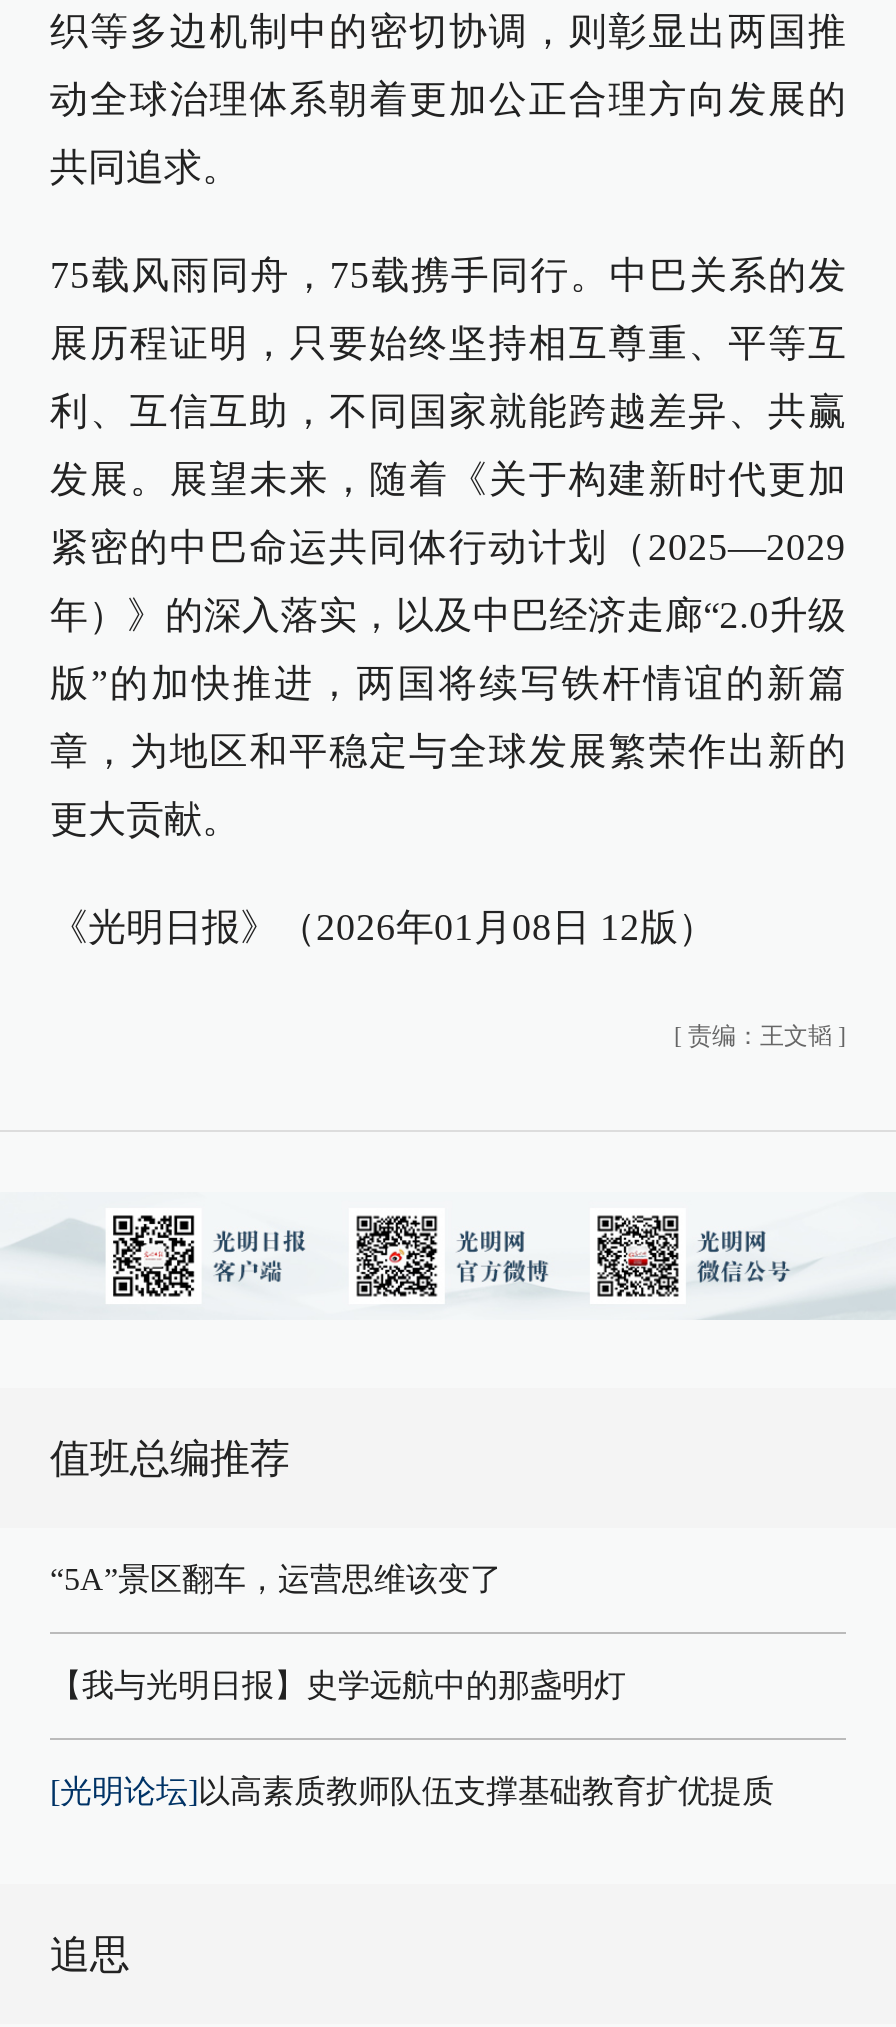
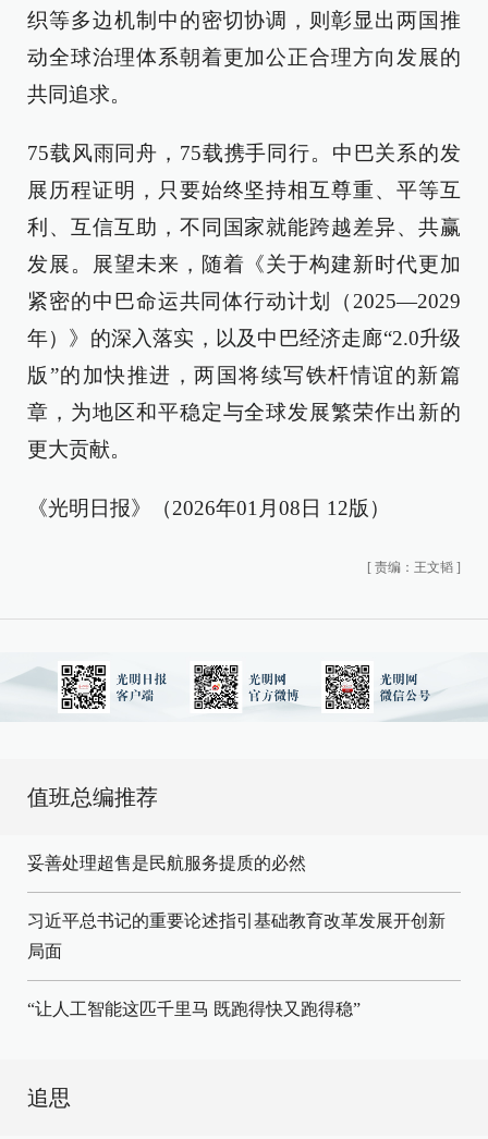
- “5A”景区翻车，运营思维该变了
- 【我与光明日报】史学远航中的那盏明灯
- [光明论坛]以高素质教师队伍支撑基础教育扩优提质
+ 妥善处理超售是民航服务提质的必然
+ 习近平总书记的重要论述指引基础教育改革发展开创新
+ 局面
+ “让人工智能这匹千里马 既跑得快又跑得稳”
